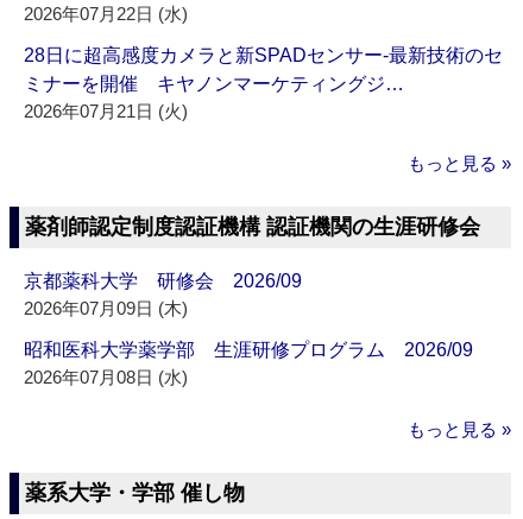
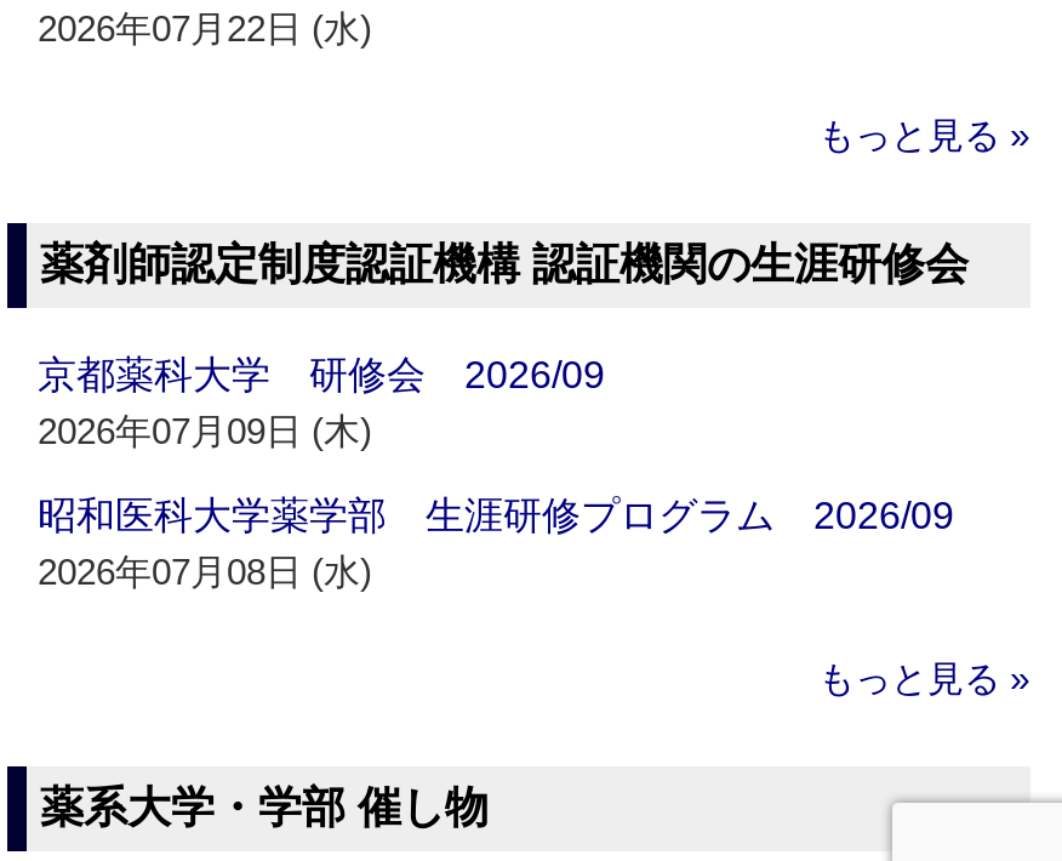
- 28日に超高感度カメラと新SPADセンサー‐最新技術のセ
- ミナーを開催 キヤノンマーケティングジ…
- 2026年07月21日 (火)
